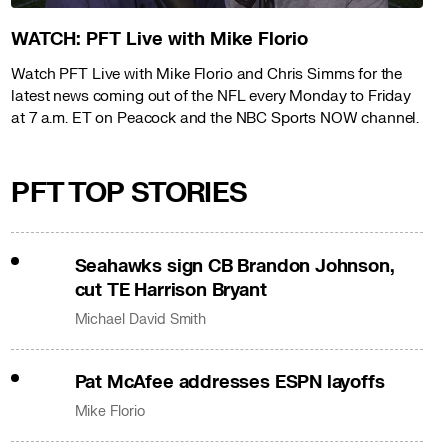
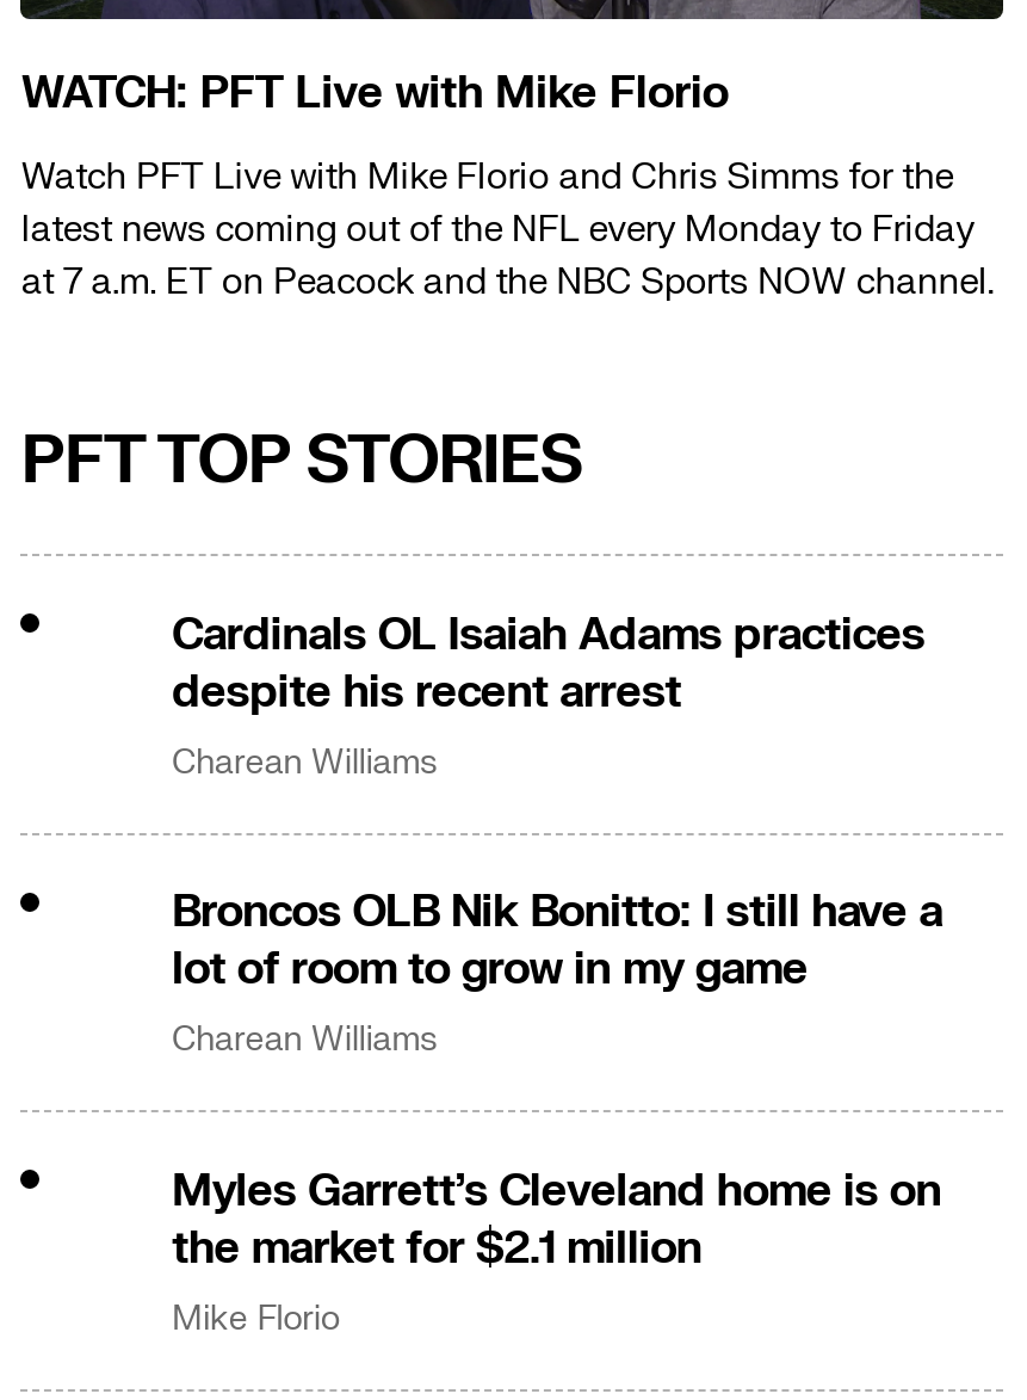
- Seahawks sign CB Brandon Johnson,
- cut TE Harrison Bryant
- Michael David Smith
- Pat McAfee addresses ESPN layoffs
+ Cardinals OL Isaiah Adams practices
+ despite his recent arrest
+ Charean Williams
+ Broncos OLB Nik Bonitto: I still have a
+ lot of room to grow in my game
+ Charean Williams
+ Myles Garrett’s Cleveland home is on
+ the market for $2.1 million
